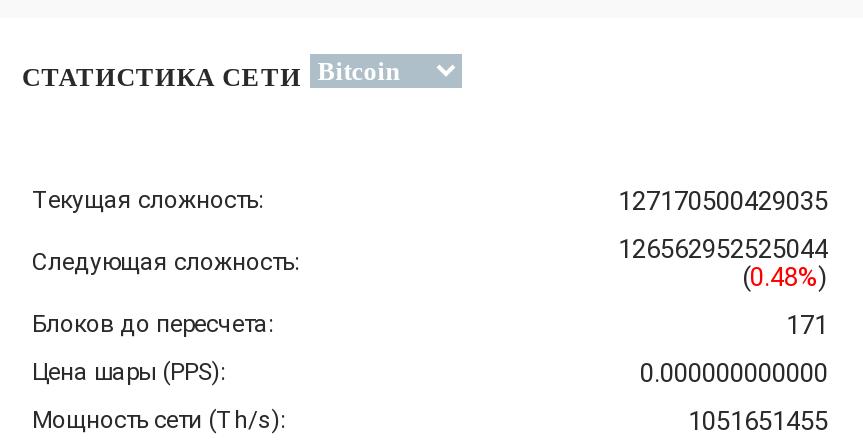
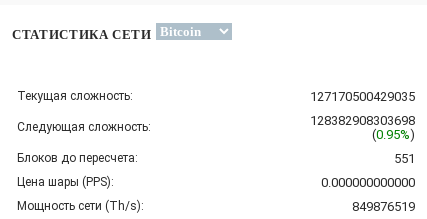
- 126562952525044
+ 128382908303698

- (0.48%)
+ (0.95%)

- 171
+ 551

- 1051651455
+ 849876519
